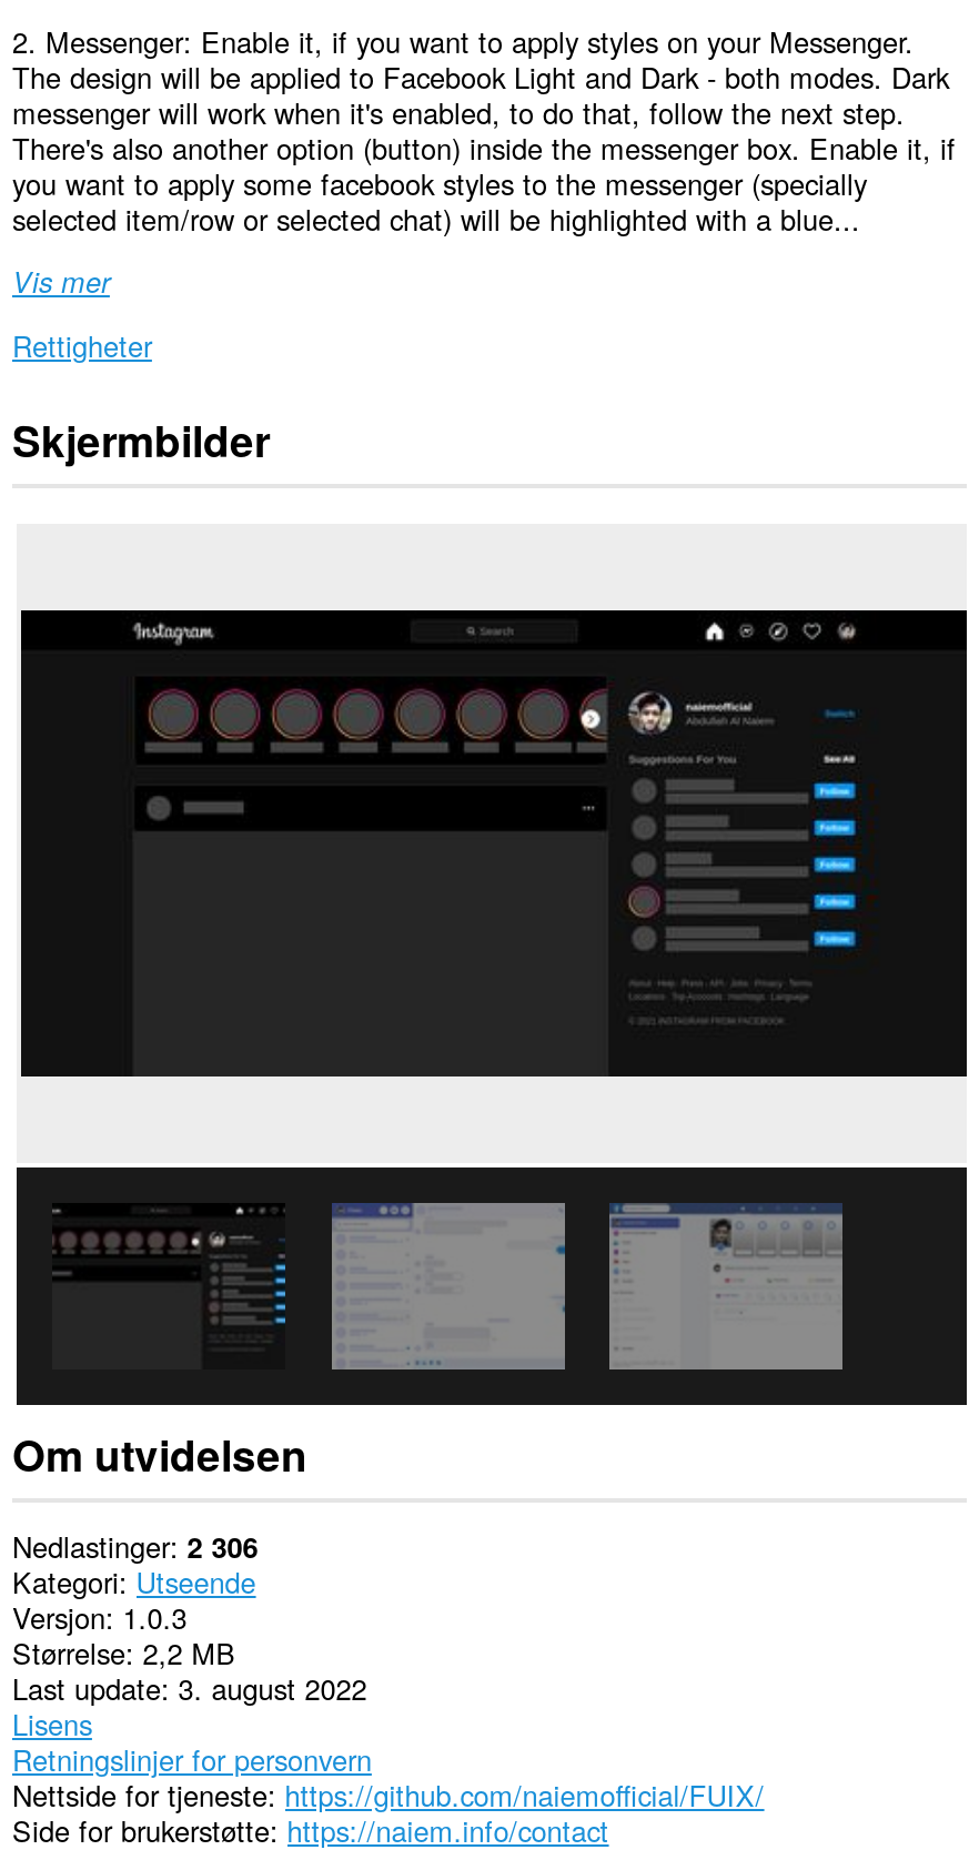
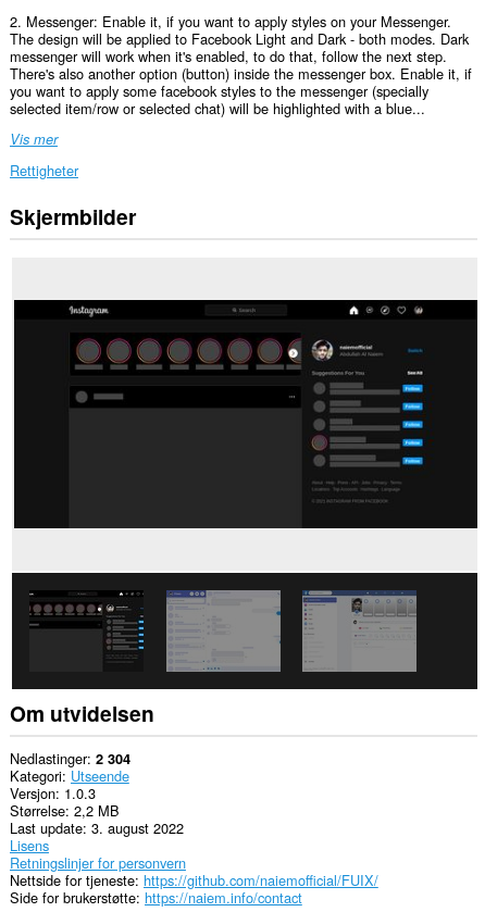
- Nedlastinger 2 306
+ Nedlastinger 2 304
